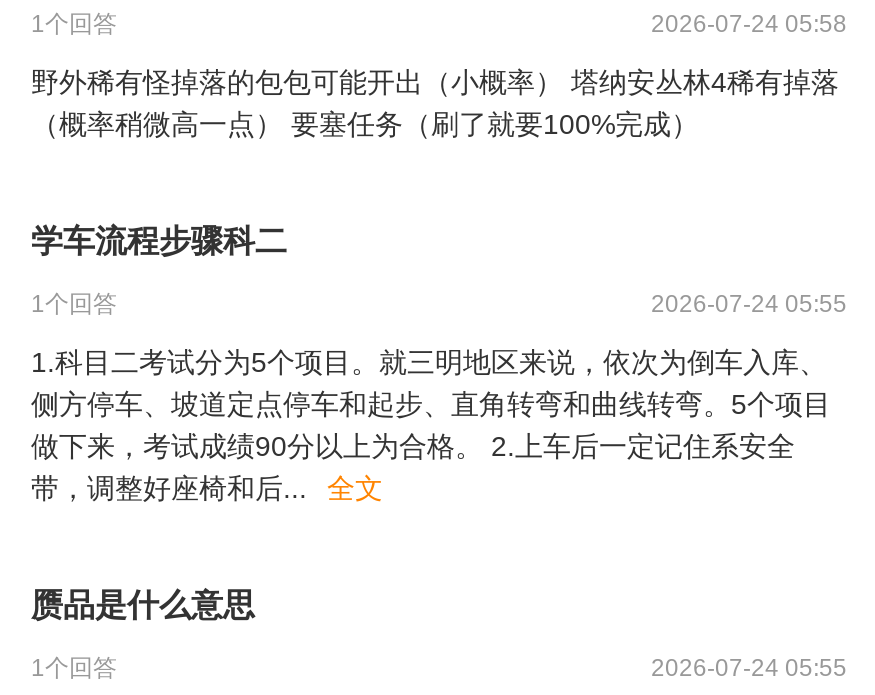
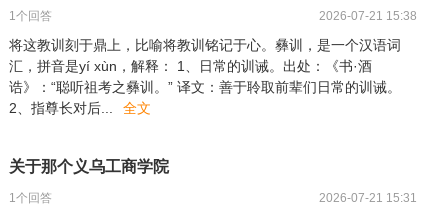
- 2026-07-24 05:58
- 野外稀有怪掉落的包包可能开出（小概率） 塔纳安丛林4稀有掉落
- （概率稍微高一点） 要塞任务（刷了就要100%完成）
- 学车流程步骤科二
- 1个回答
- 2026-07-24 05:55
- 1.科目二考试分为5个项目。就三明地区来说，依次为倒车入库、
- 侧方停车、坡道定点停车和起步、直角转弯和曲线转弯。5个项目
- 做下来，考试成绩90分以上为合格。 2.上车后一定记住系安全
- 带，调整好座椅和后...
+ 2026-07-21 15:38
+ 将这教训刻于鼎上，比喻将教训铭记于心。彝训，是一个汉语词
+ 汇，拼音是yí xùn，解释： 1、日常的训诫。出处：《书·酒
+ 诰》：“聪听祖考之彝训。” 译文：善于聆取前辈们日常的训诫。
+ 2、指尊长对后...

- 赝品是什么意思
+ 关于那个义乌工商学院

- 2026-07-24 05:55
+ 2026-07-21 15:31
